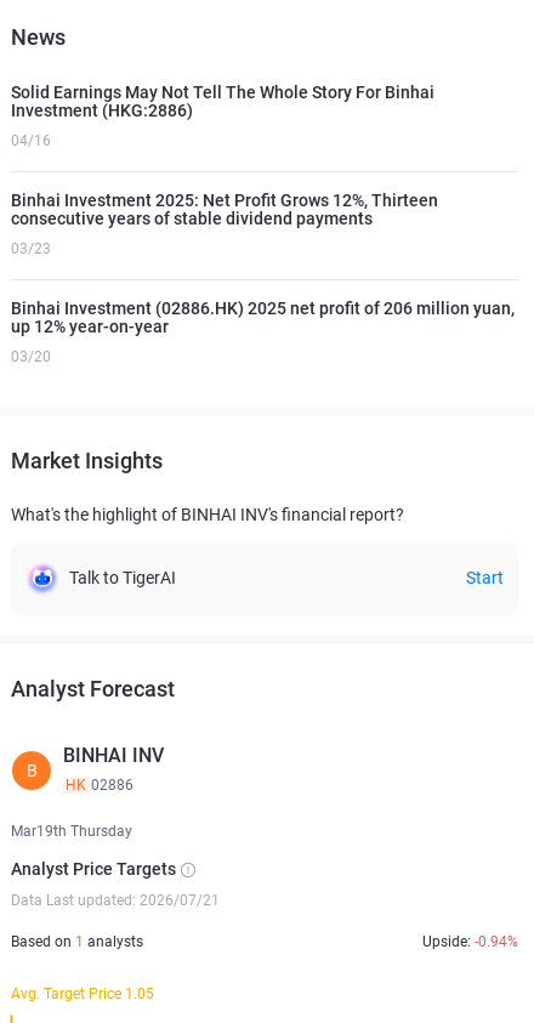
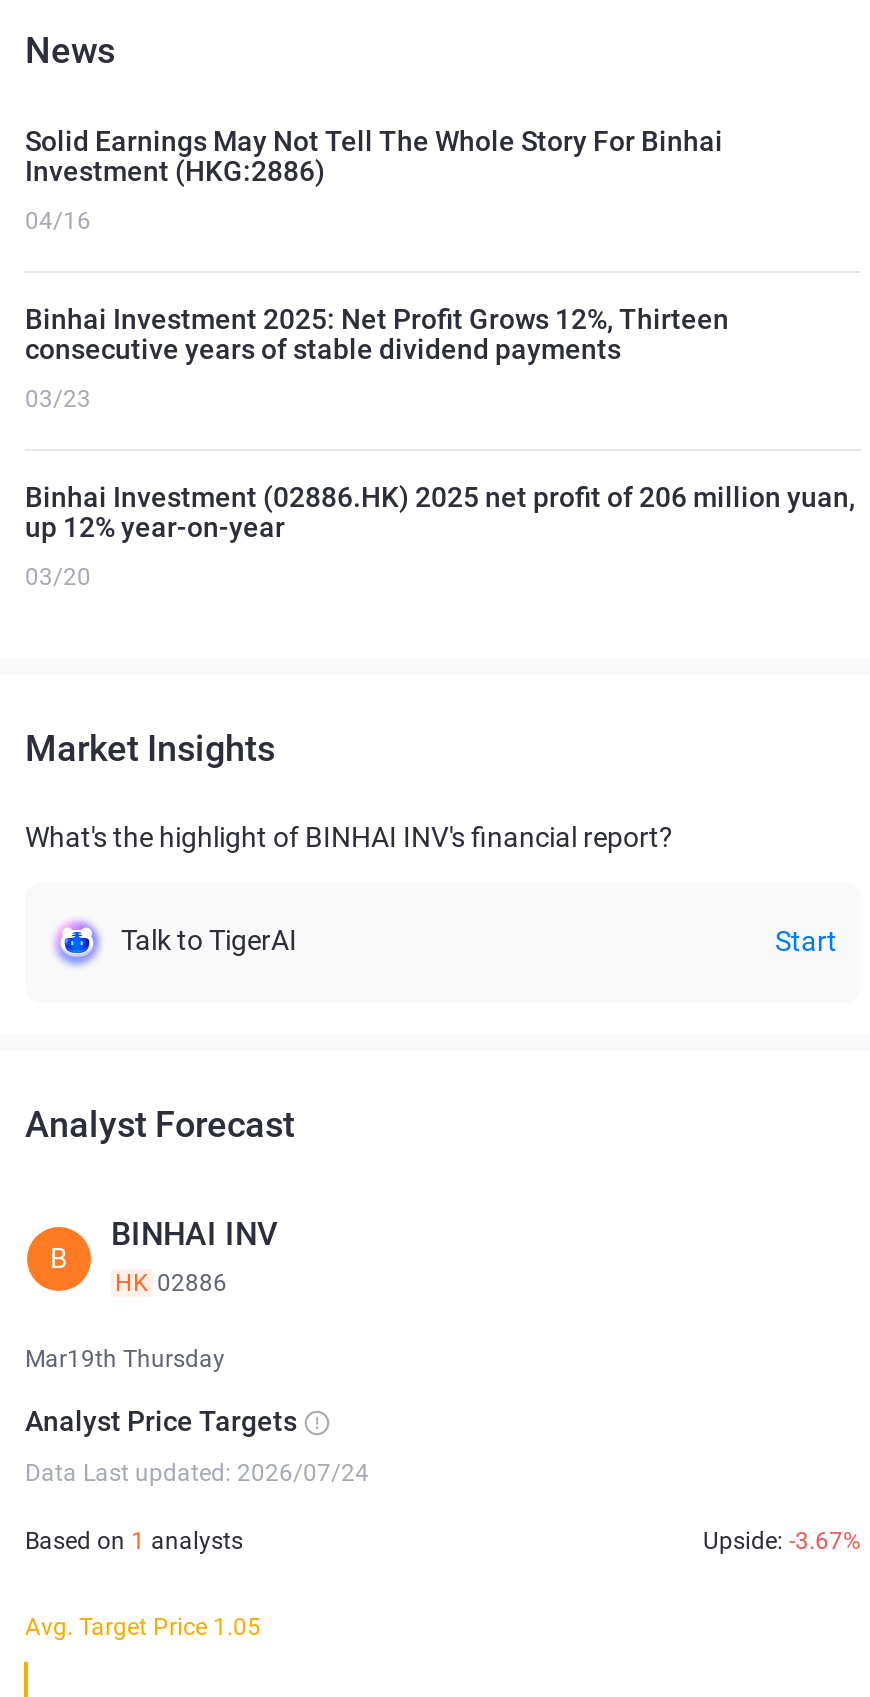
- Data Last updated: 2026/07/21
+ Data Last updated: 2026/07/24

- Upside: -0.94%
+ Upside: -3.67%
